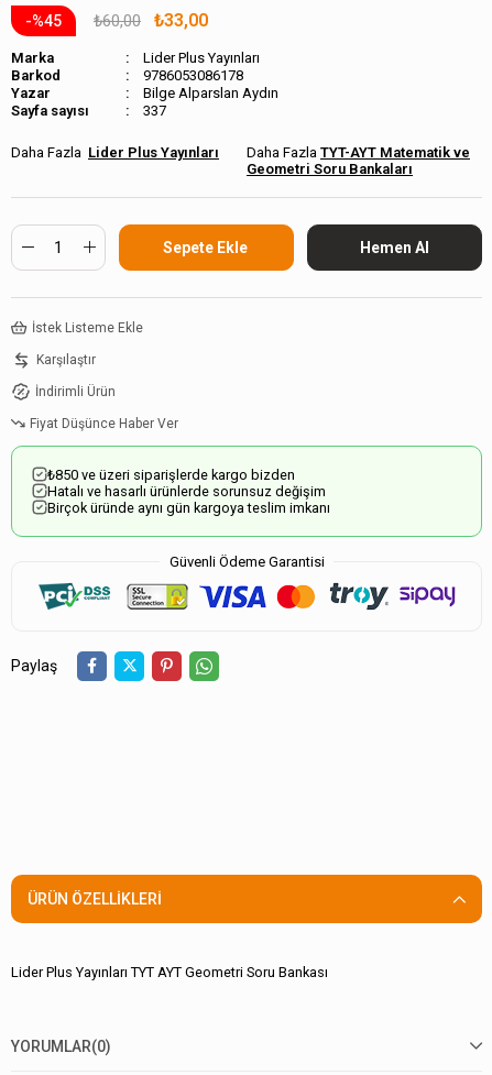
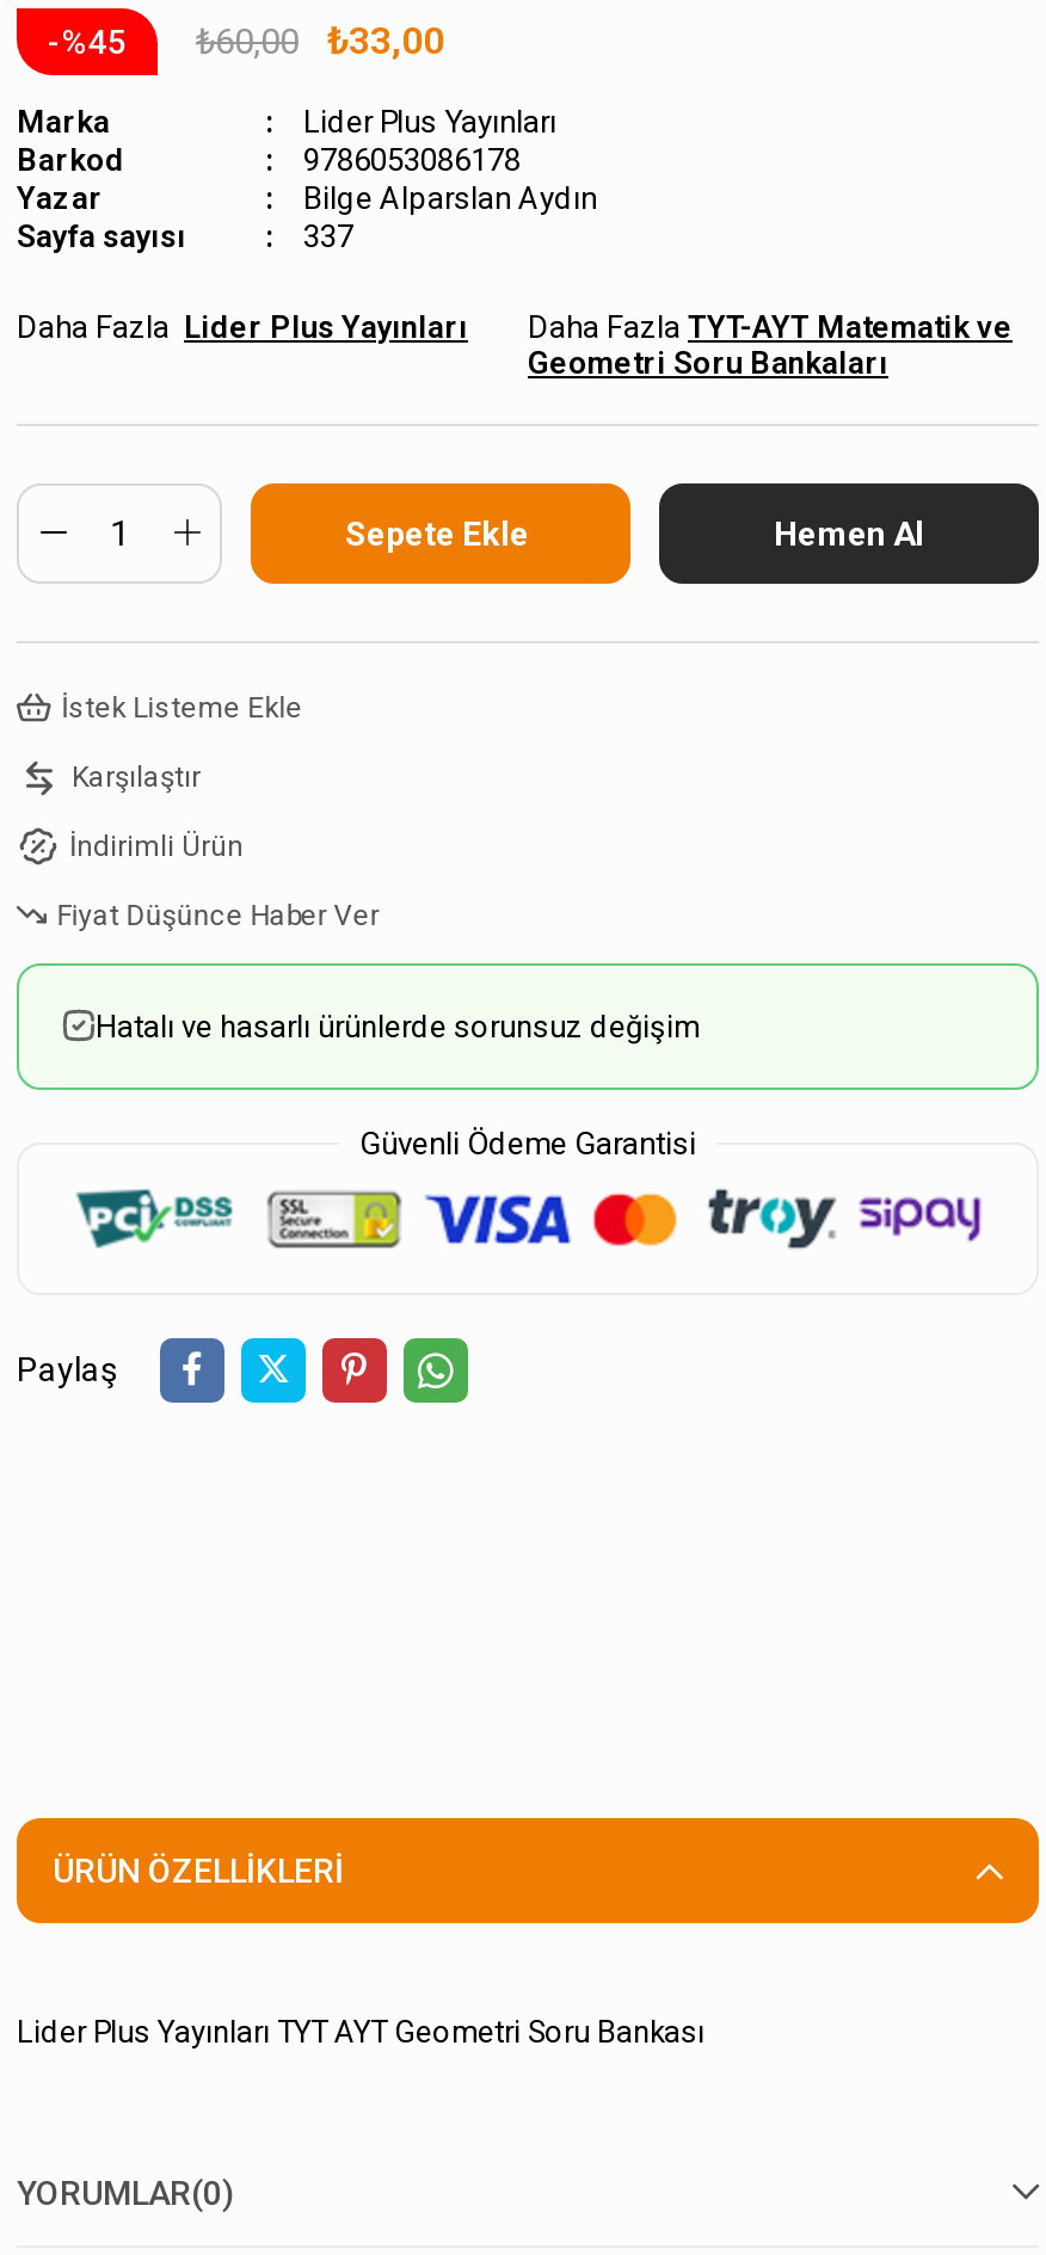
- ₺850 ve üzeri siparişlerde kargo bizden

- Birçok üründe aynı gün kargoya teslim imkanı
